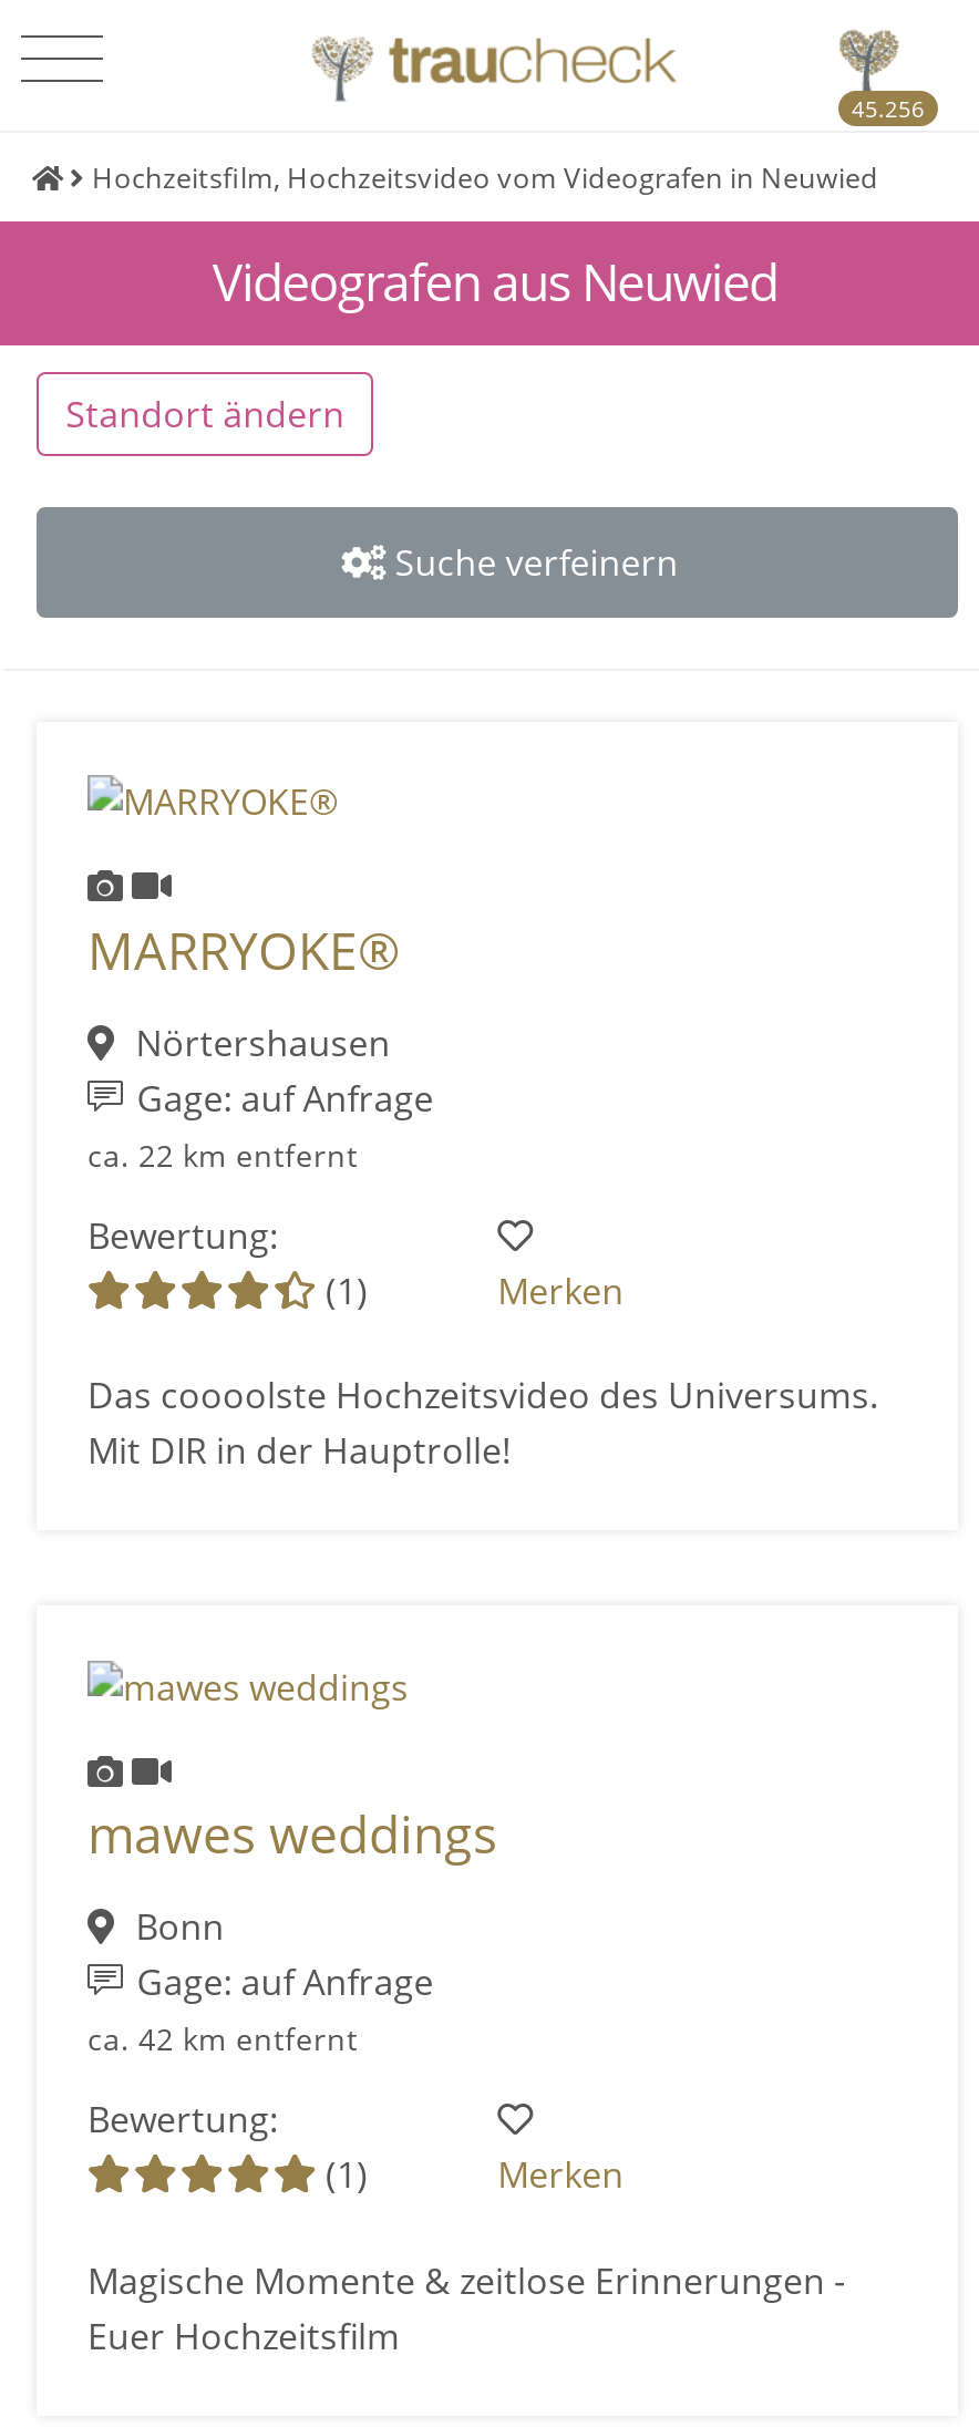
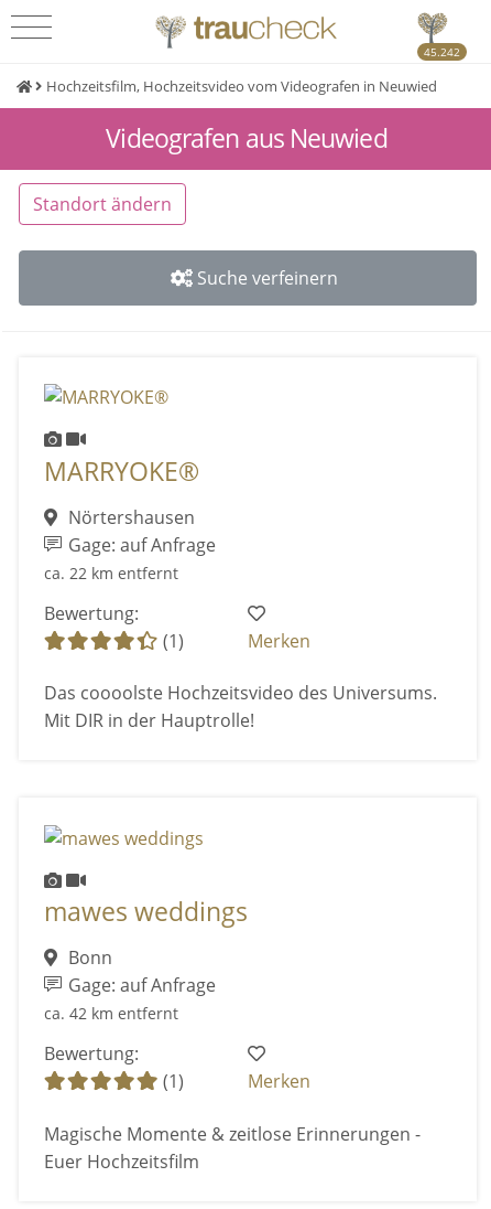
- 45.256
+ 45.242
